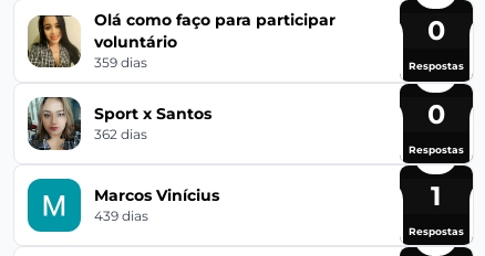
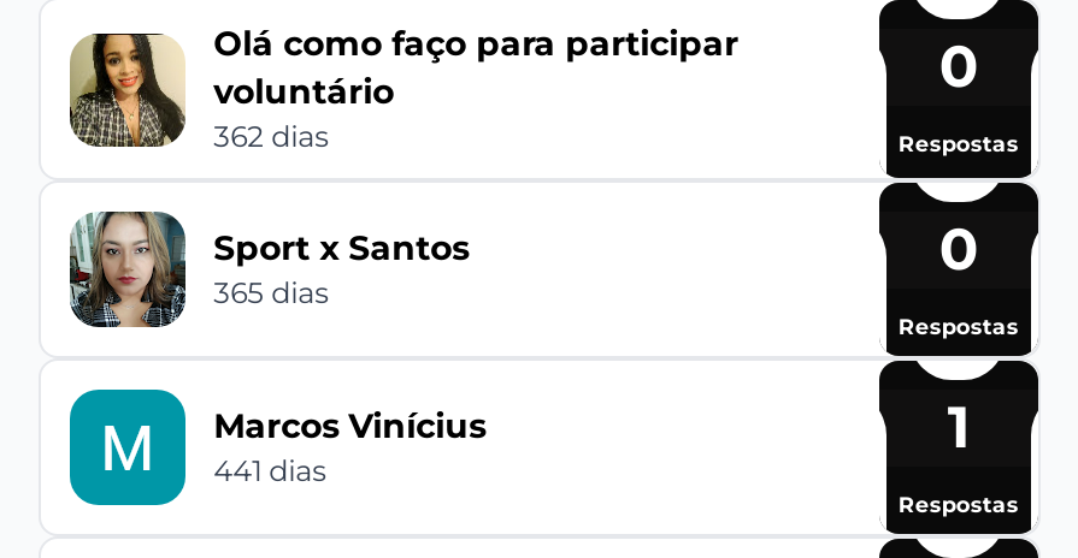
- 359 dias
+ 362 dias

- 362 dias
+ 365 dias

- 439 dias
+ 441 dias
